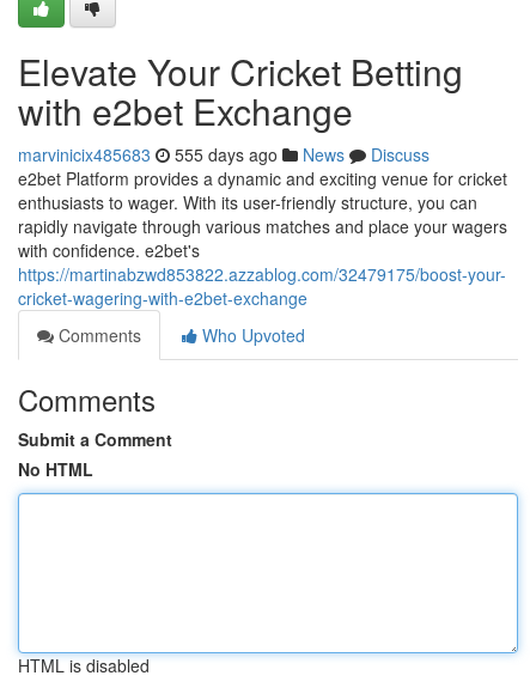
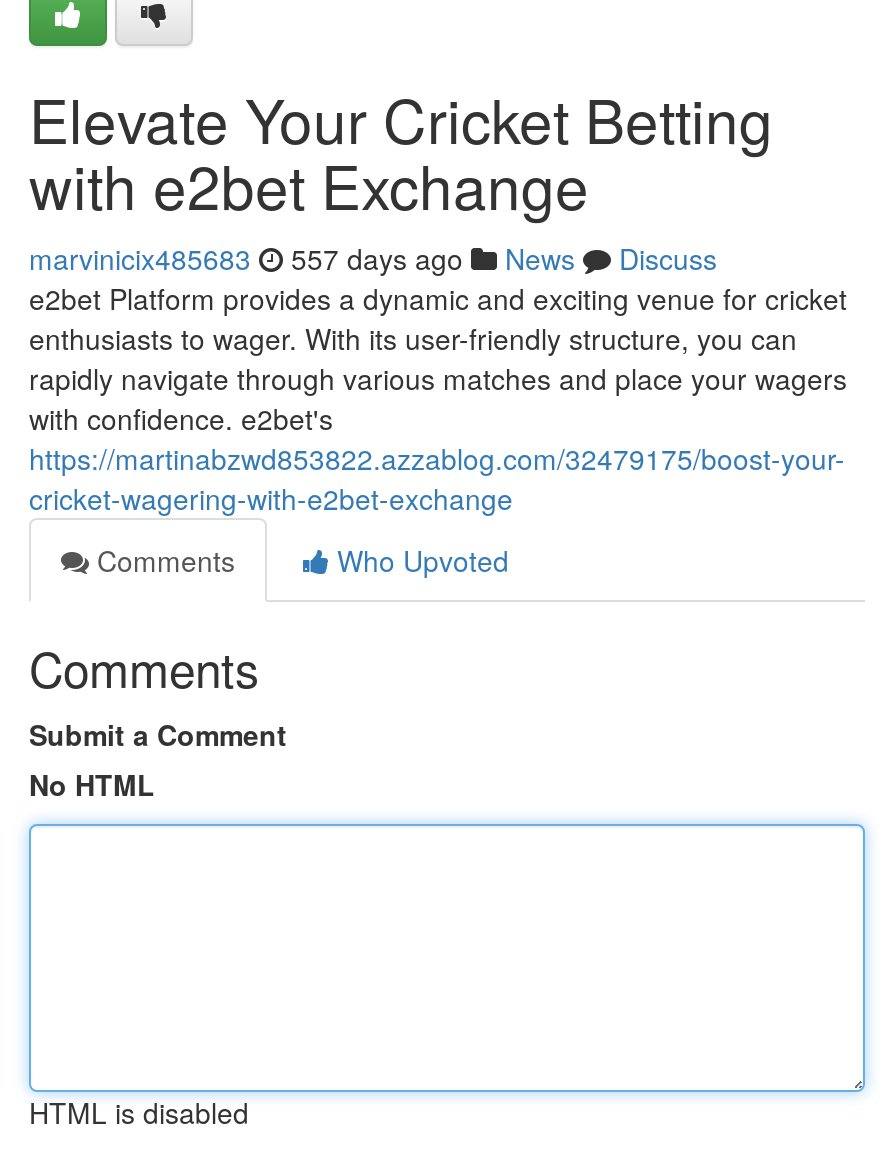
- marvinicix485683 555 days ago News Discuss
+ marvinicix485683 557 days ago News Discuss
